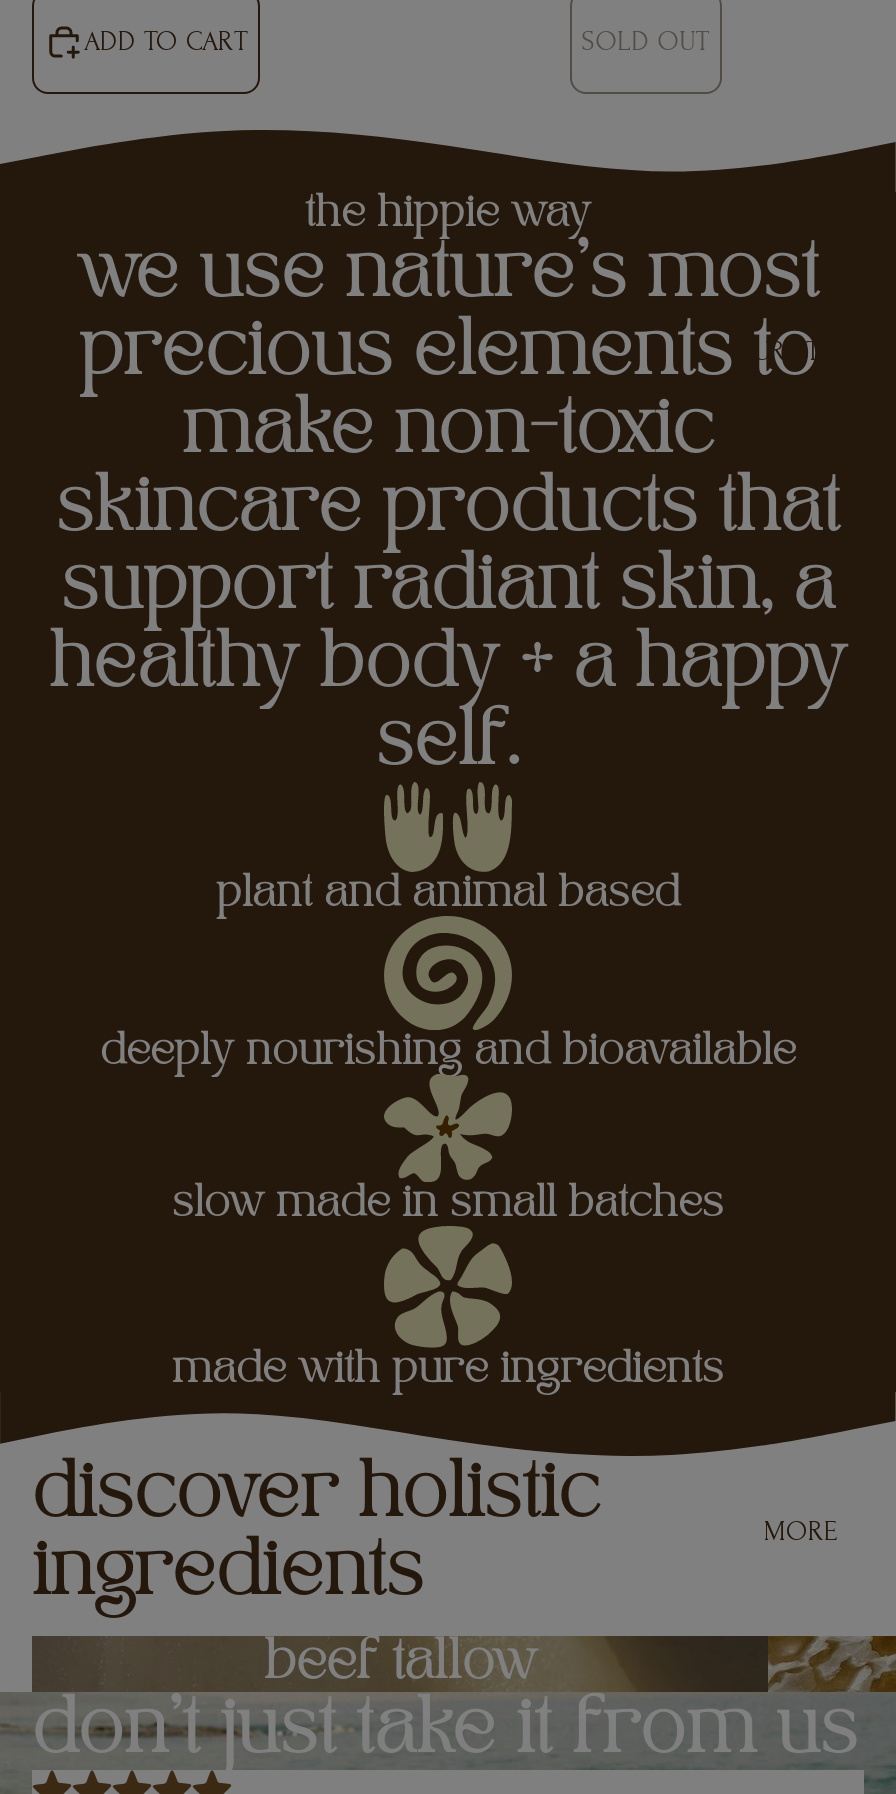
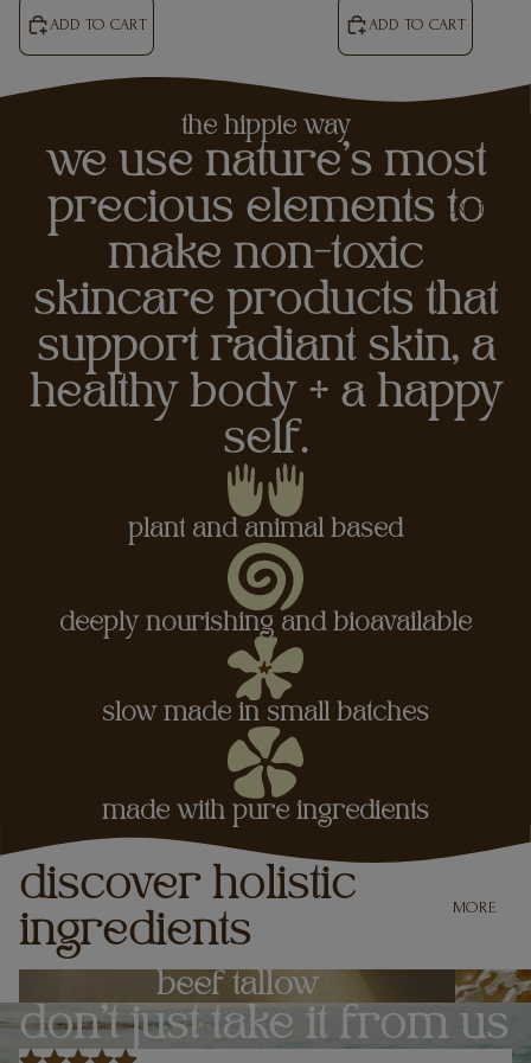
- SOLD OUT
+ ADD TO CART
